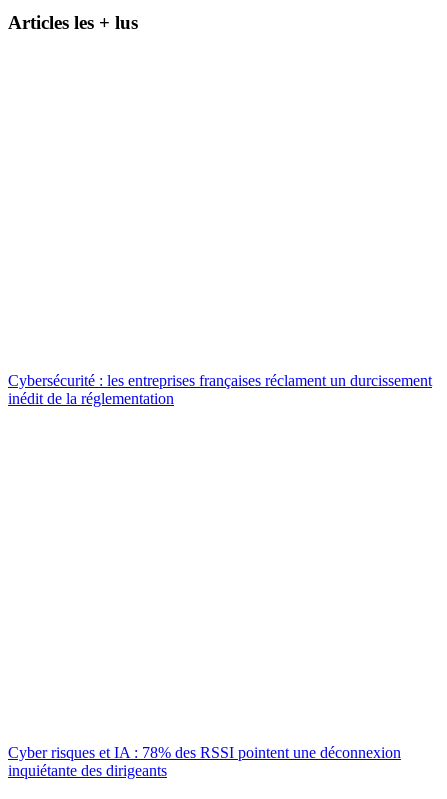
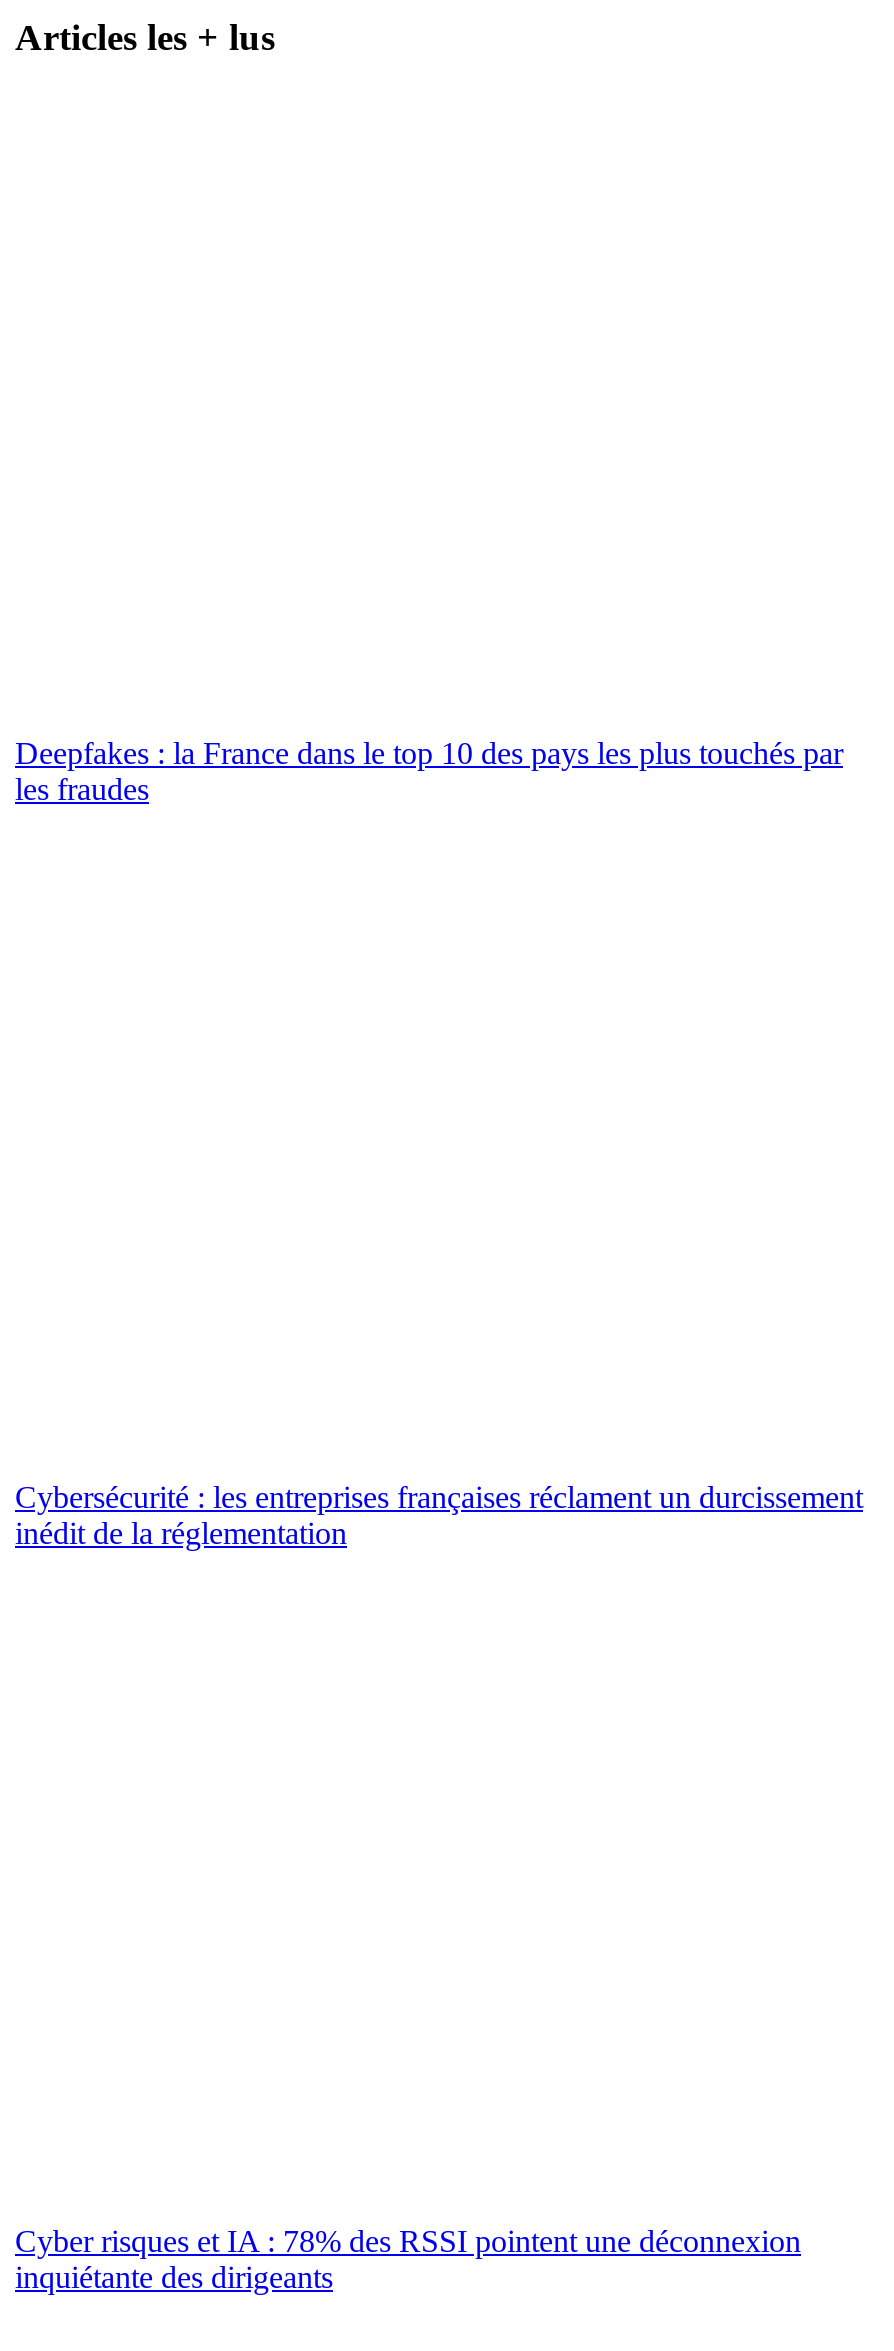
+ Deepfakes : la France dans le top 10 des pays les plus touchés par
+ les fraudes
